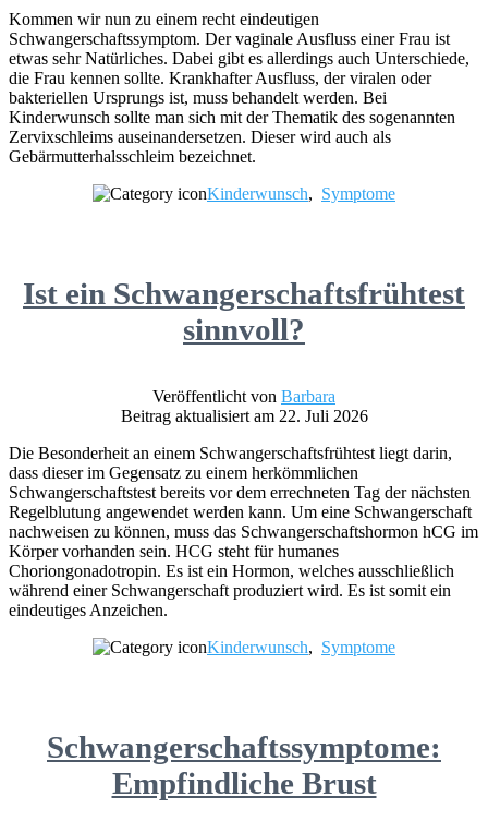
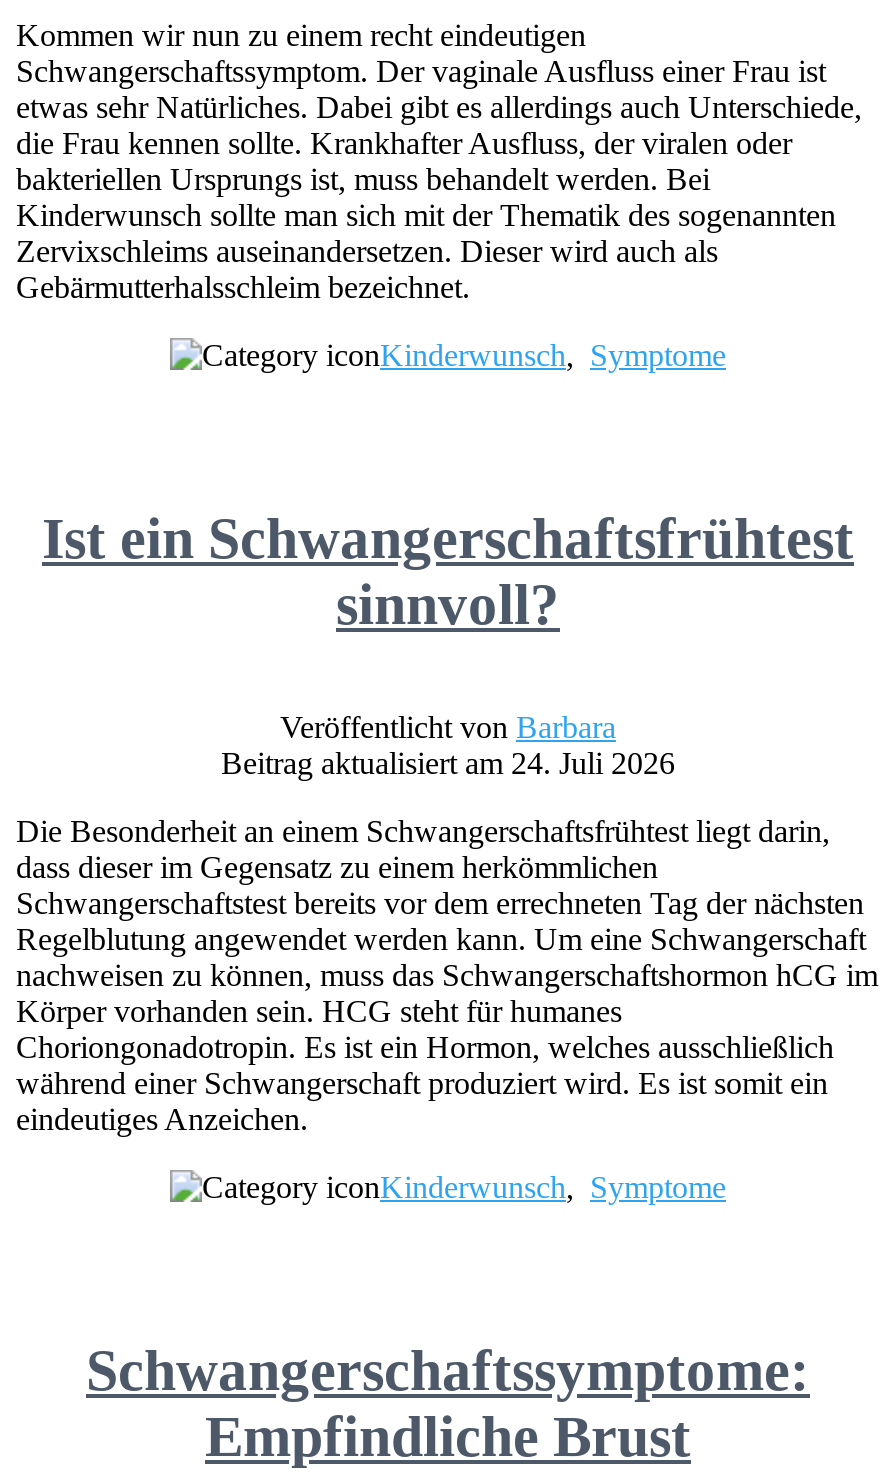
- Beitrag aktualisiert am 22. Juli 2026
+ Beitrag aktualisiert am 24. Juli 2026
